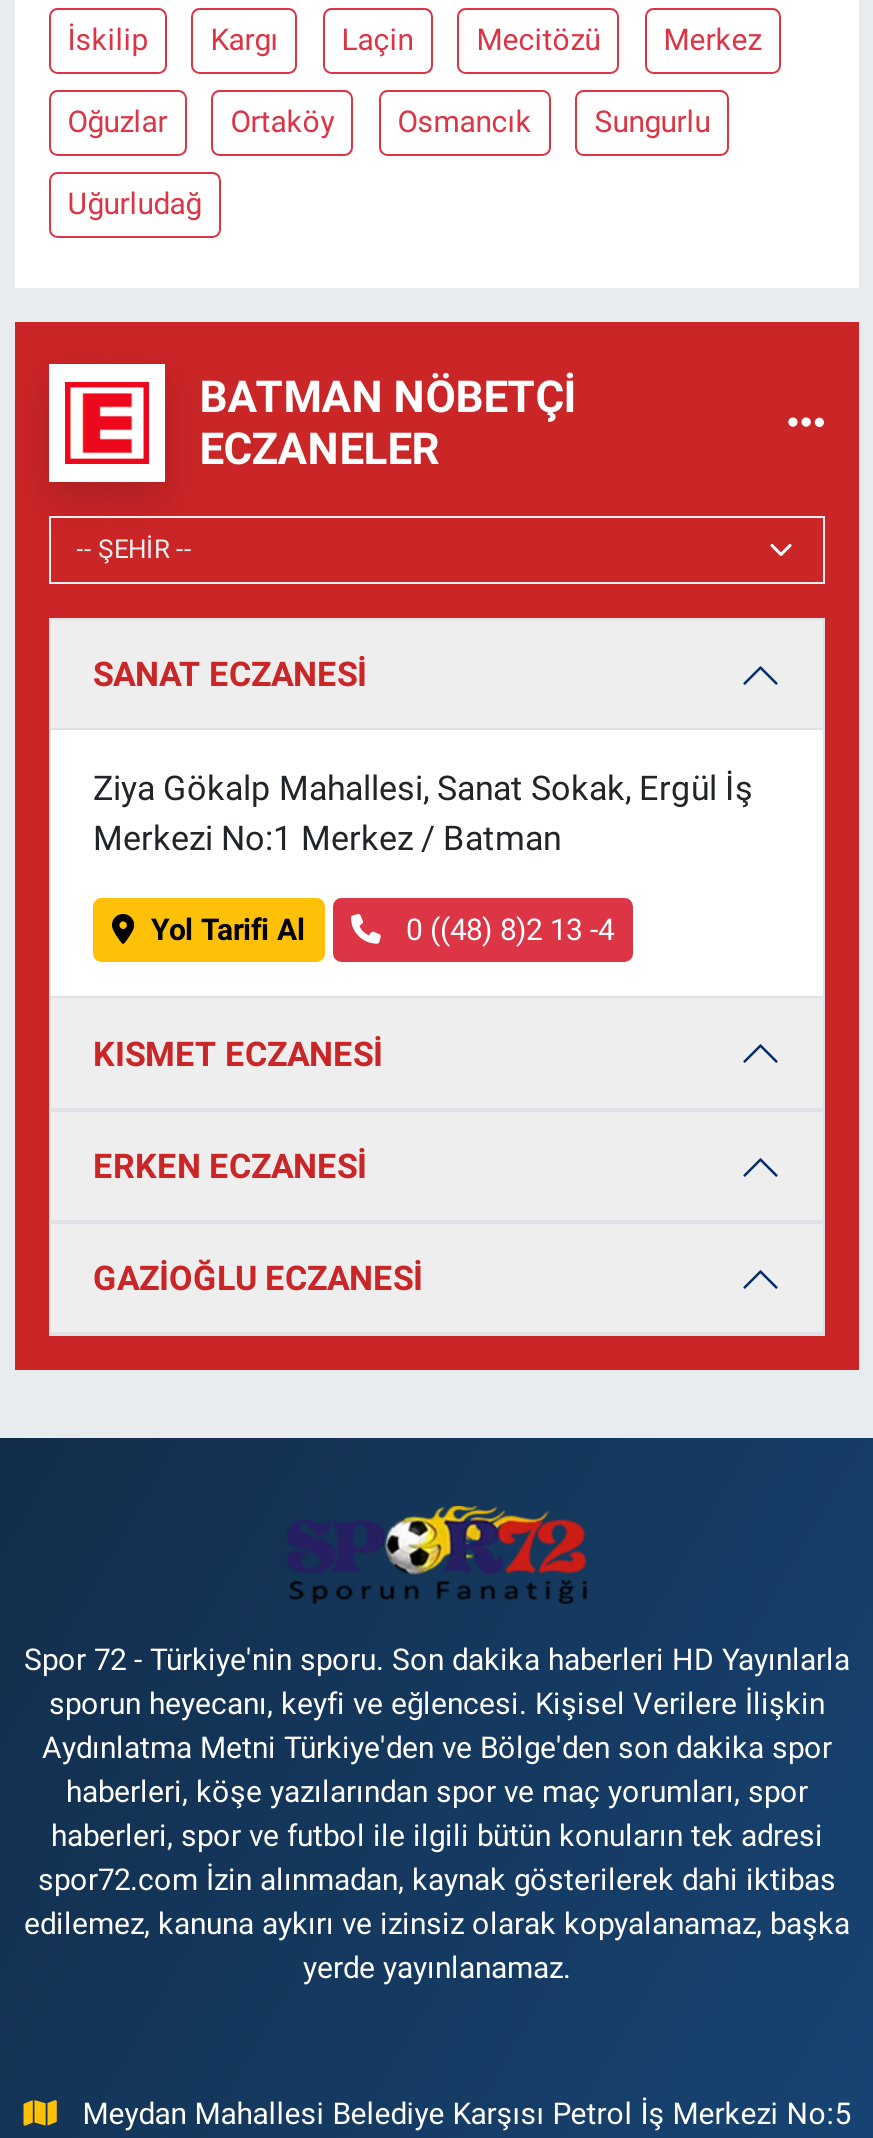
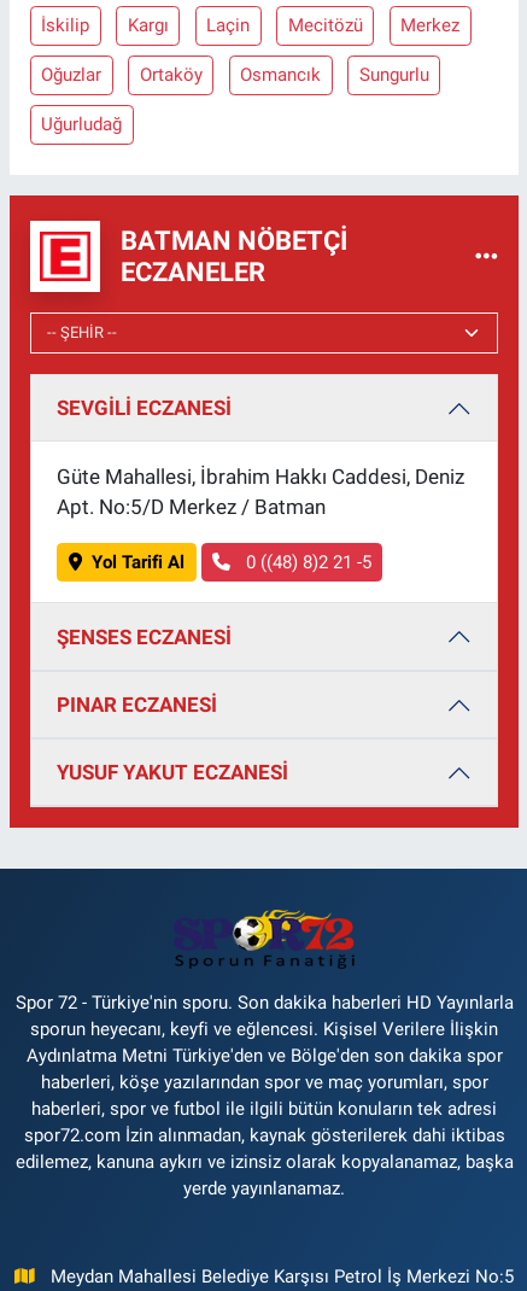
- SANAT ECZANESİ
+ SEVGİLİ ECZANESİ

- Ziya Gökalp Mahallesi, Sanat Sokak, Ergül İş
- Merkezi No:1 Merkez / Batman
+ Güte Mahallesi, İbrahim Hakkı Caddesi, Deniz
+ Apt. No:5/D Merkez / Batman

- 0 ((48) 8)2 13 -4
+ 0 ((48) 8)2 21 -5

- KISMET ECZANESİ
+ ŞENSES ECZANESİ

- ERKEN ECZANESİ
+ PINAR ECZANESİ

- GAZİOĞLU ECZANESİ
+ YUSUF YAKUT ECZANESİ
